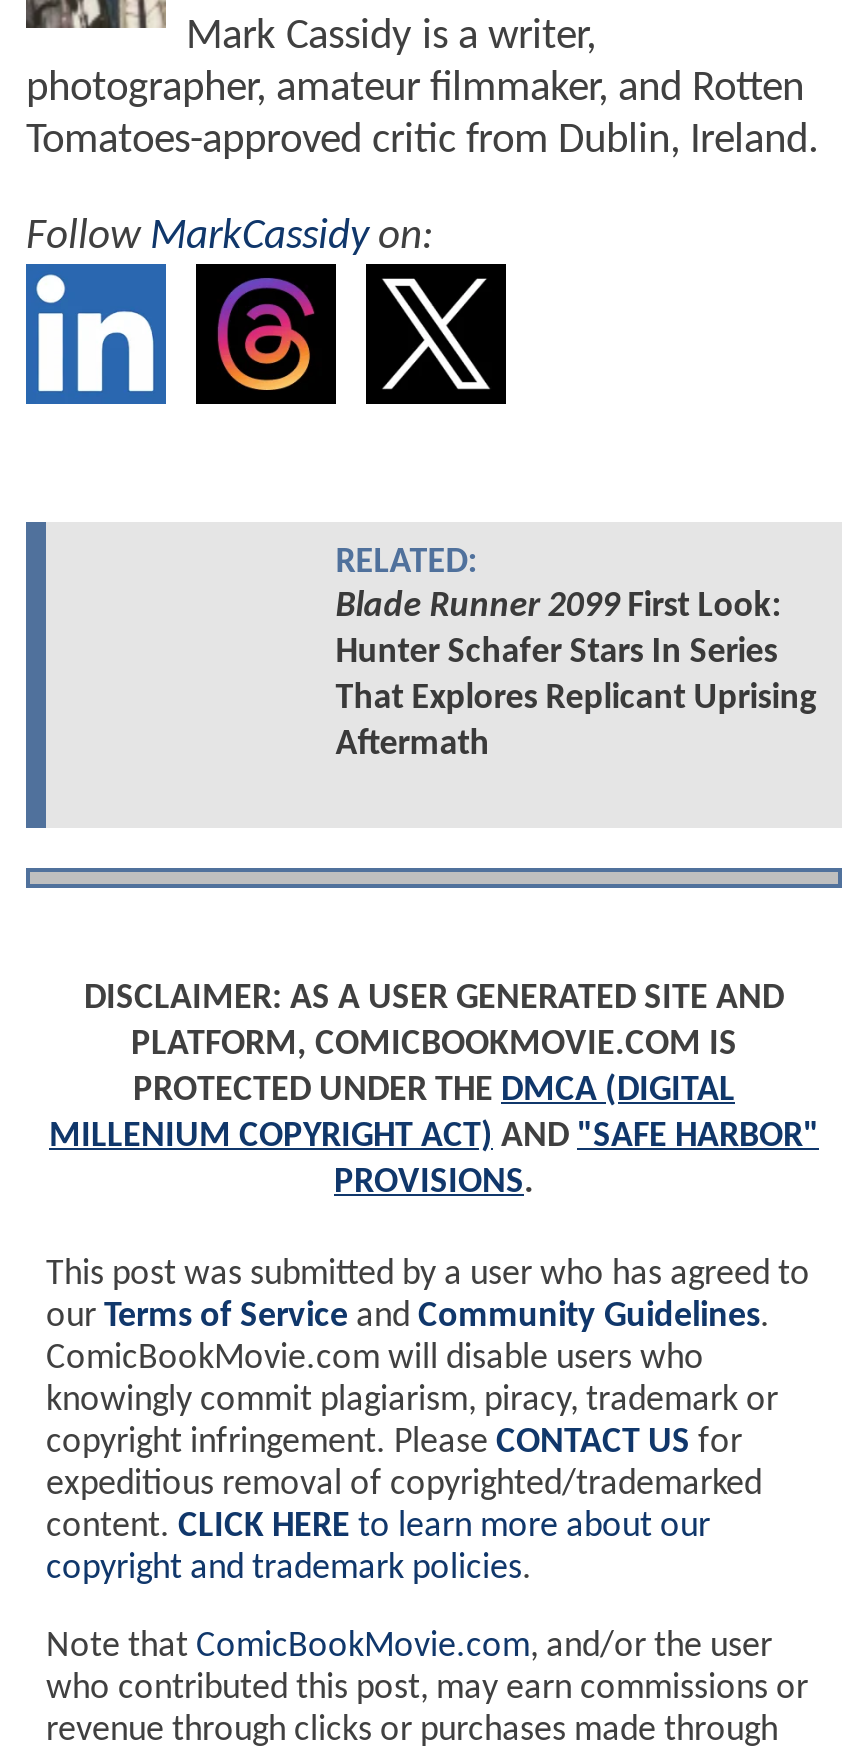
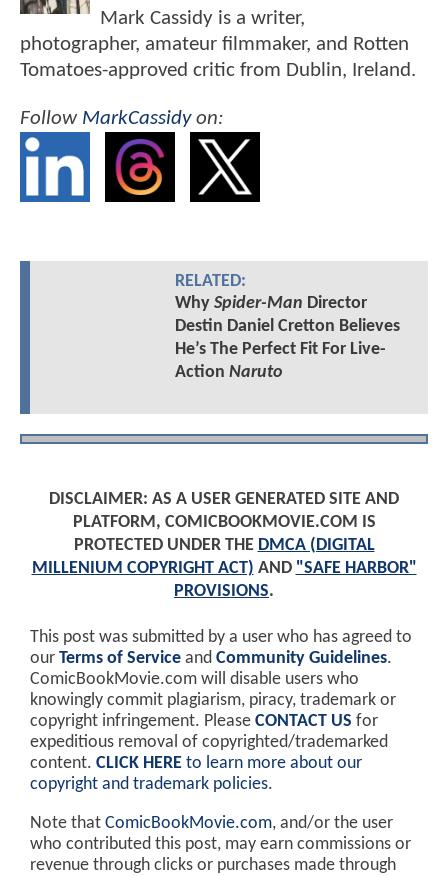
- Blade Runner 2099 First Look:
- Hunter Schafer Stars In Series
- That Explores Replicant Uprising
- Aftermath
+ Why Spider-Man Director
+ Destin Daniel Cretton Believes
+ He’s The Perfect Fit For Live-
+ Action Naruto
